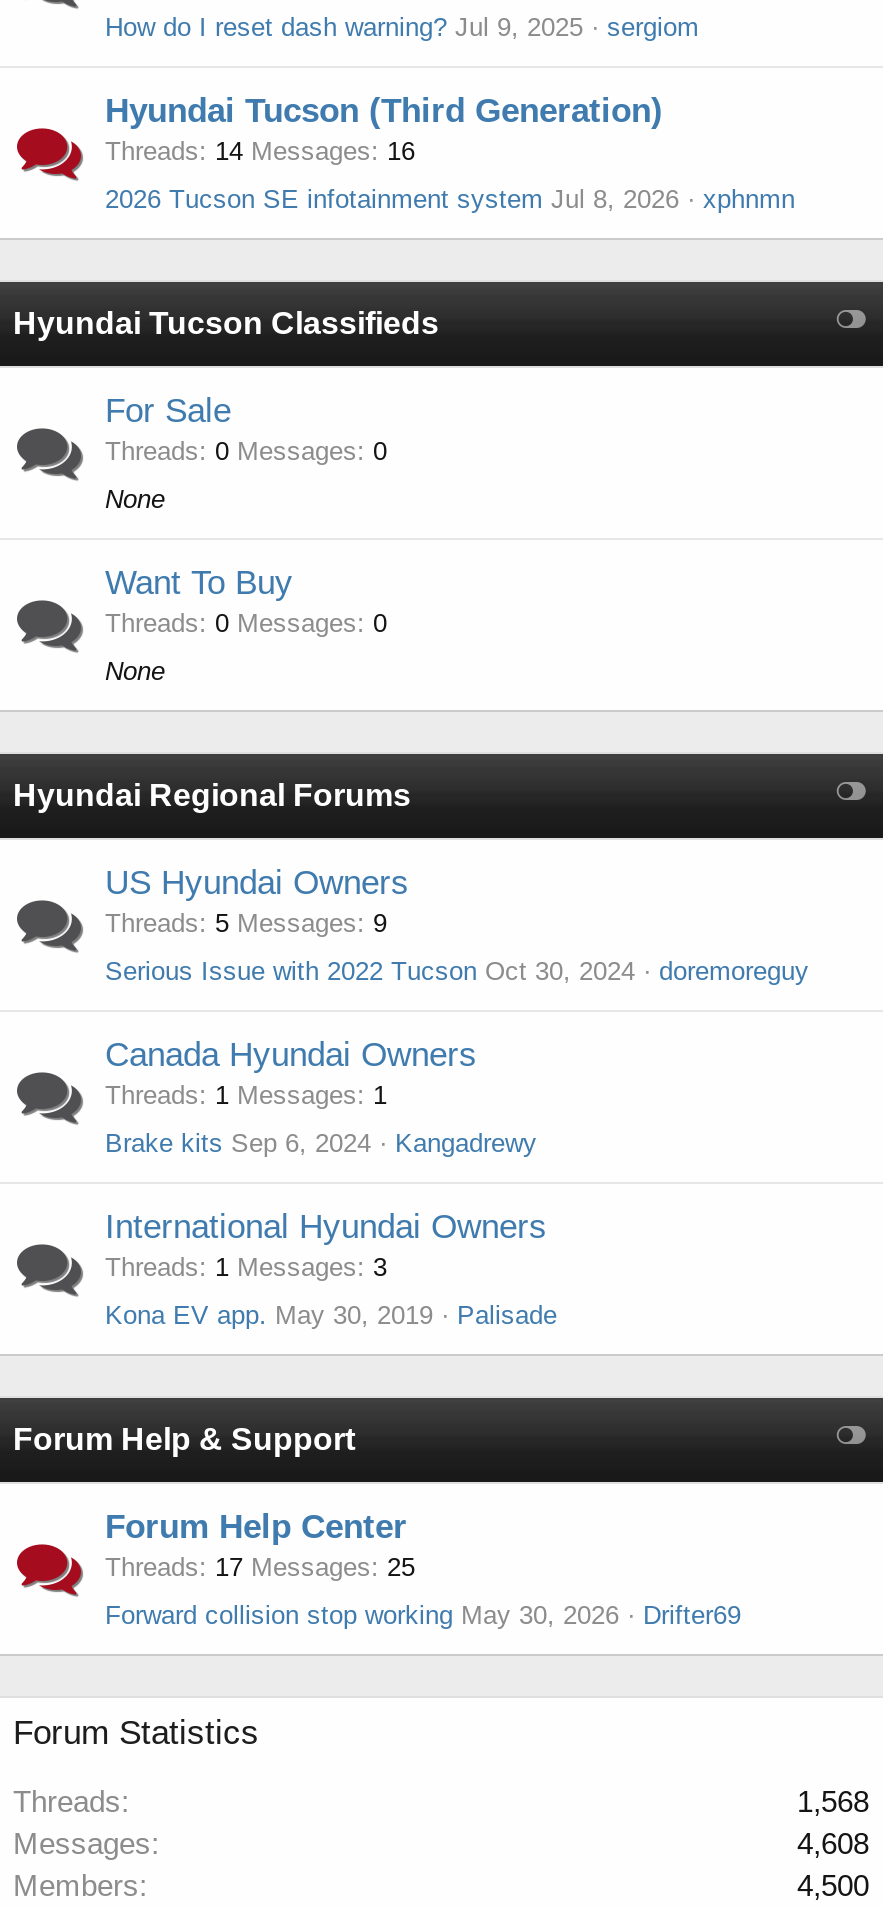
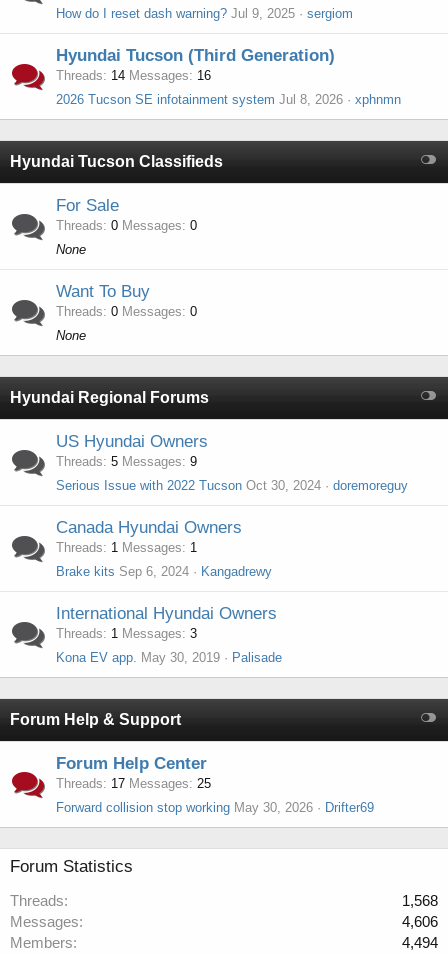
- 4,608
+ 4,606

- 4,500
+ 4,494
